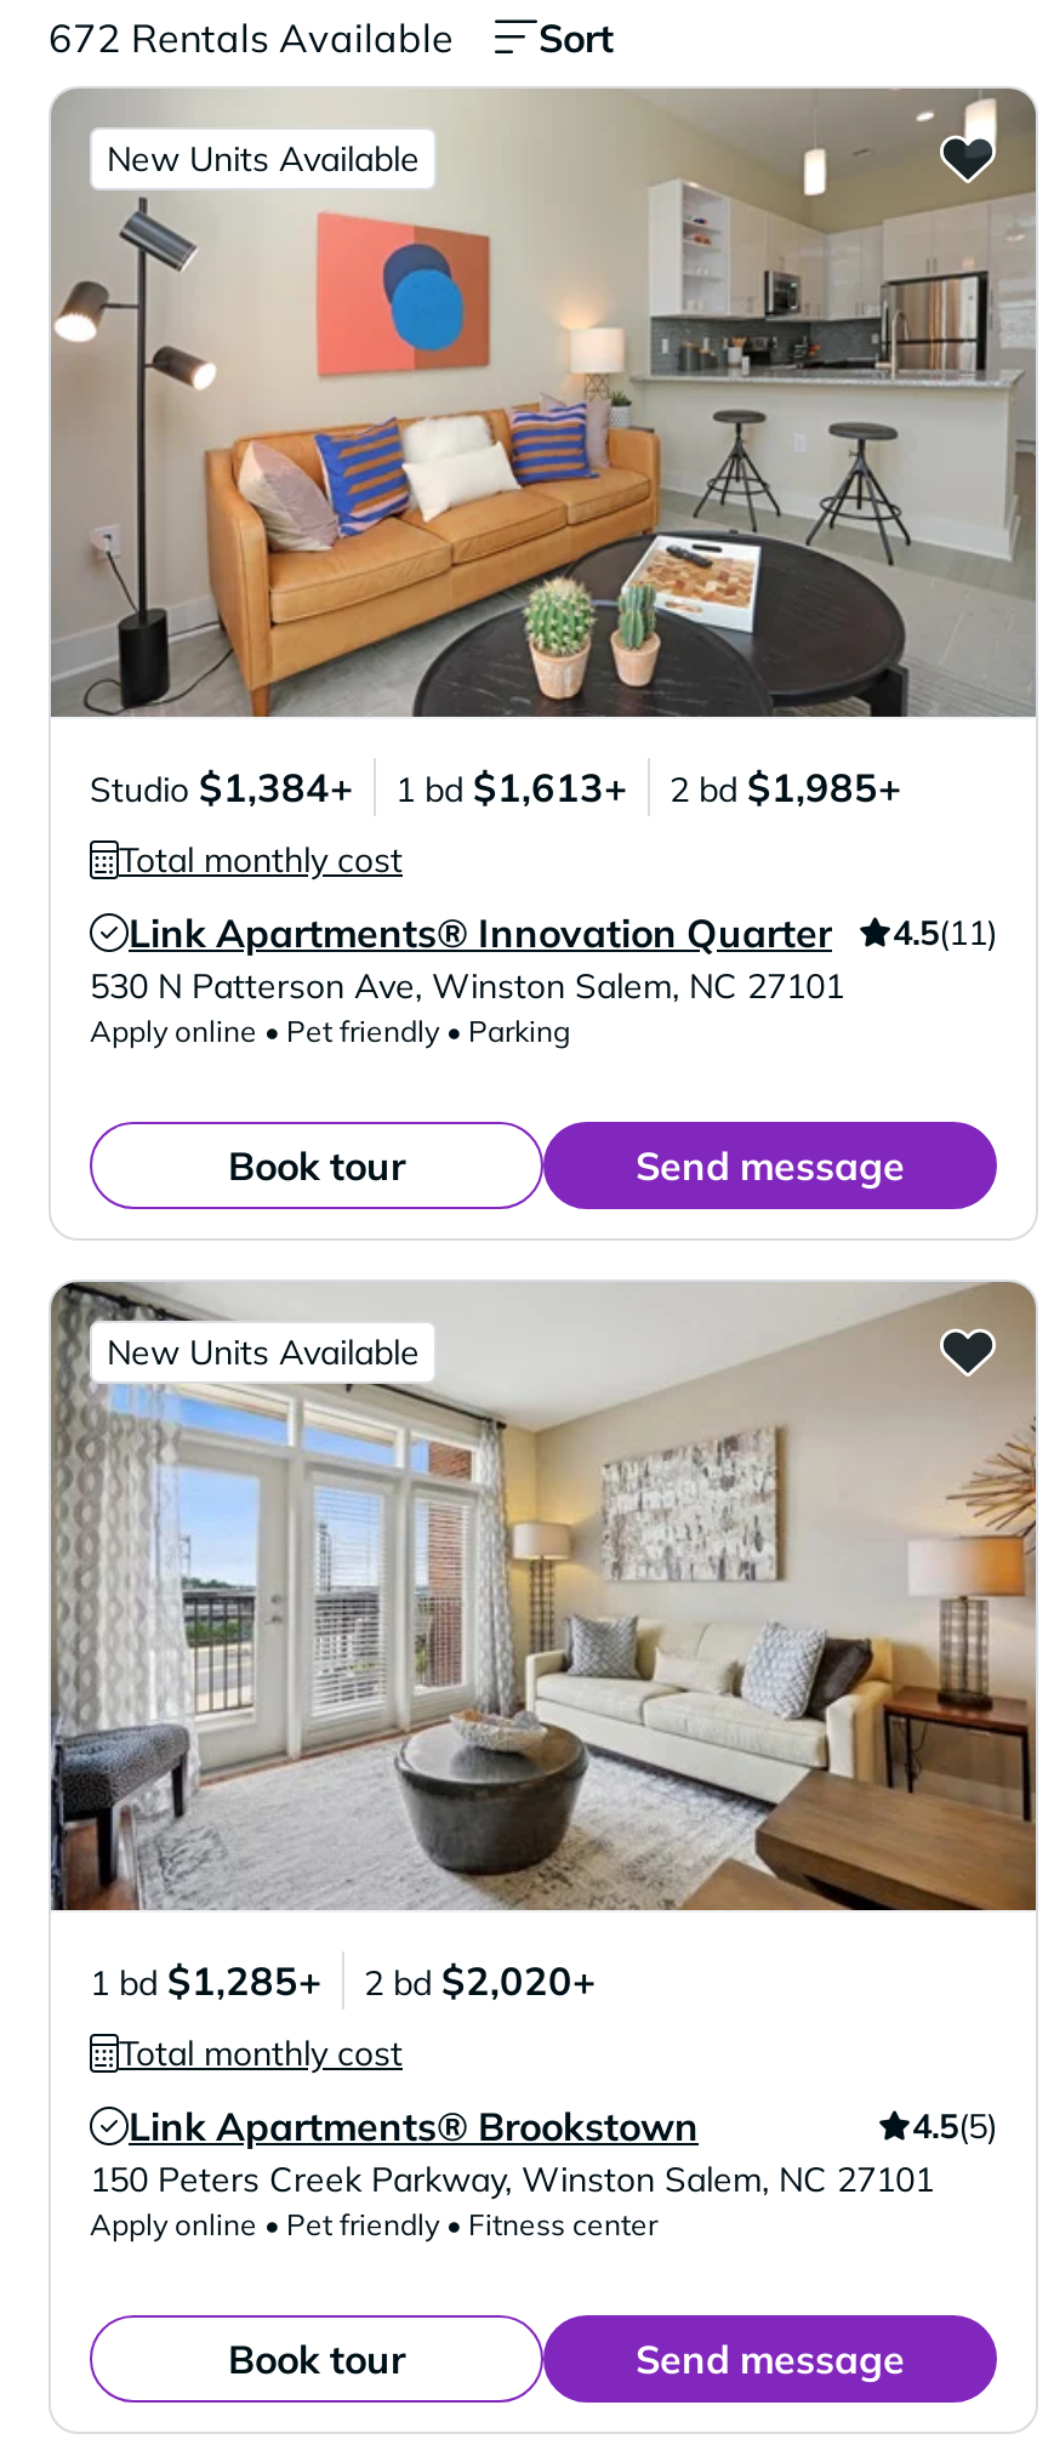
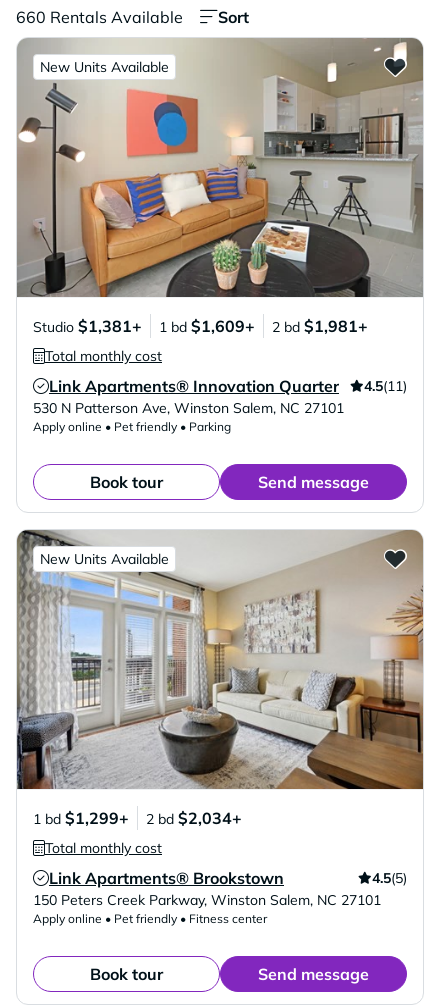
- 672 Rentals Available
+ 660 Rentals Available

- Studio $1,384+
+ Studio $1,381+

- 1 bd $1,613+
+ 1 bd $1,609+

- 2 bd $1,985+
+ 2 bd $1,981+

- 1 bd $1,285+
+ 1 bd $1,299+

- 2 bd $2,020+
+ 2 bd $2,034+
